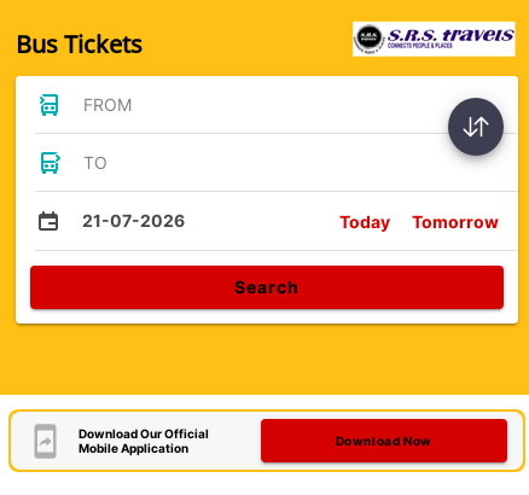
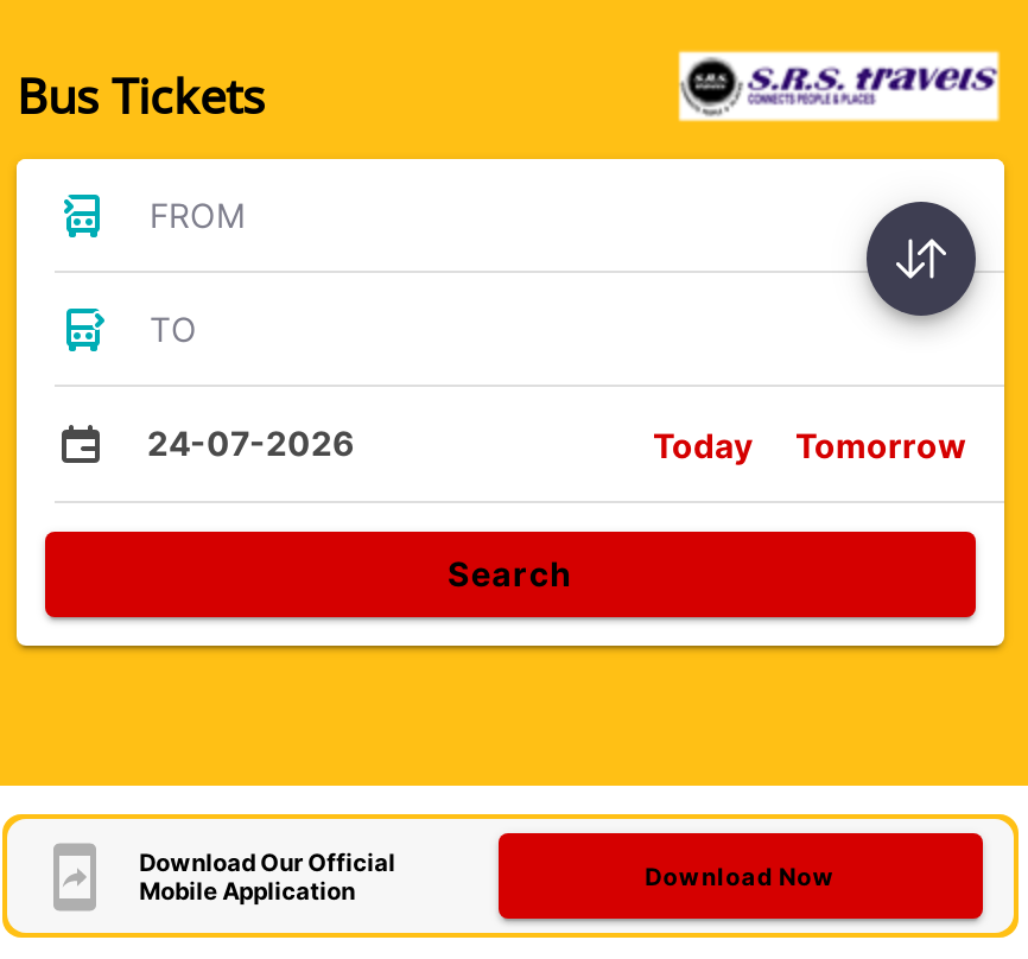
- 21-07-2026
+ 24-07-2026
